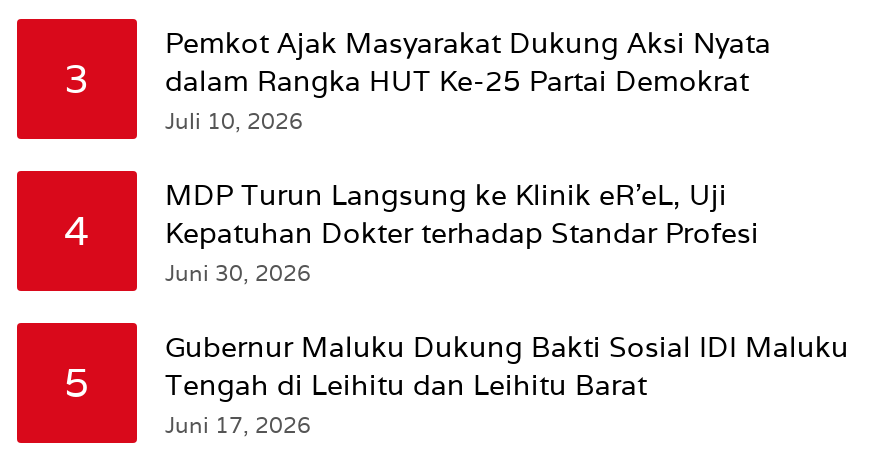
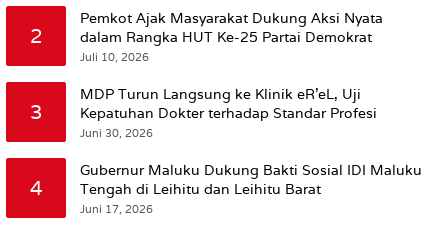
- 3
+ 2

- 4
+ 3

- 5
+ 4
